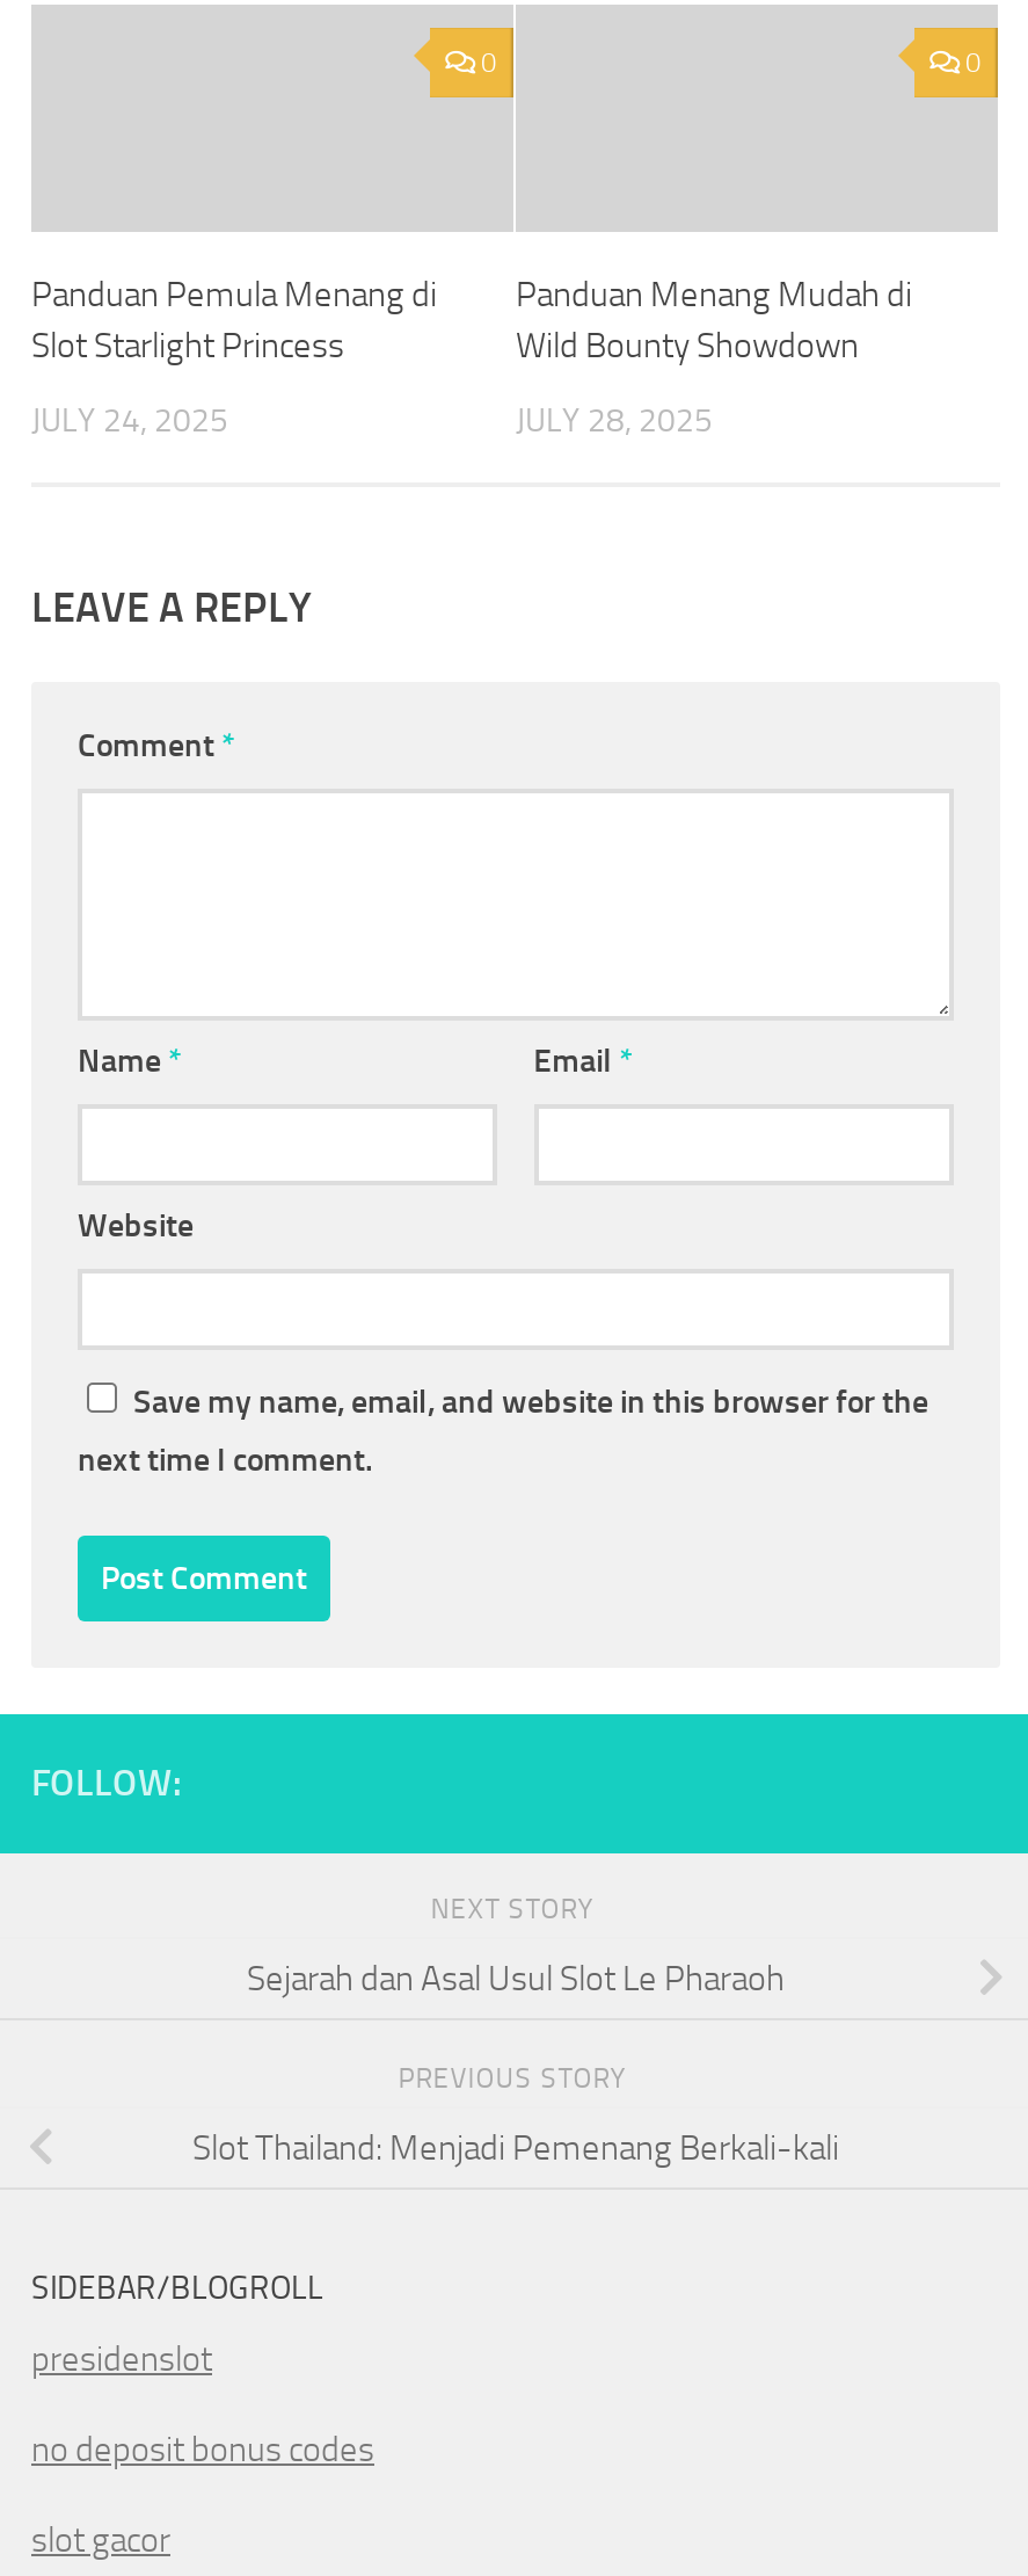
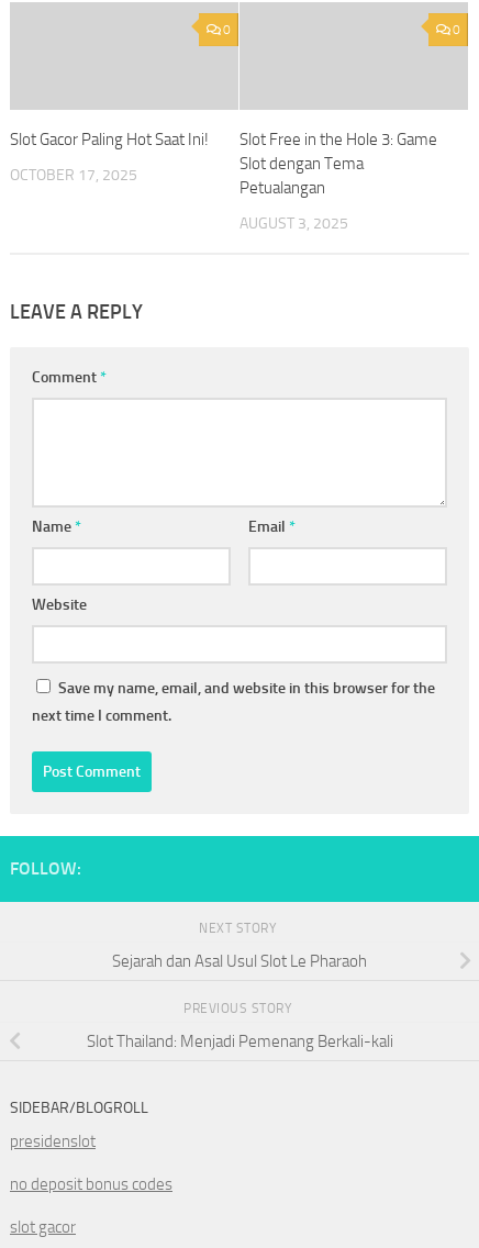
- Panduan Pemula Menang di
- Slot Starlight Princess
+ Slot Gacor Paling Hot Saat Ini!

- Panduan Menang Mudah di
- Wild Bounty Showdown
+ Slot Free in the Hole 3: Game
+ Slot dengan Tema
+ Petualangan

- JULY 24, 2025
+ OCTOBER 17, 2025

- JULY 28, 2025
+ AUGUST 3, 2025
